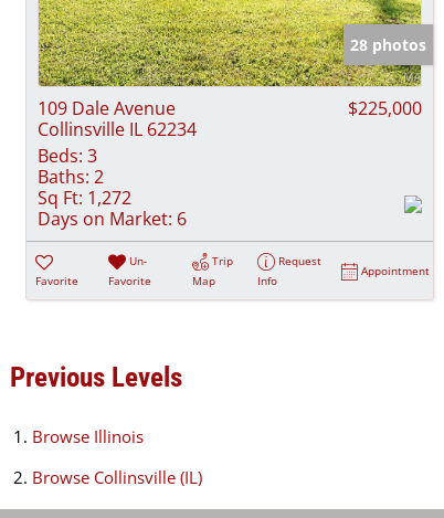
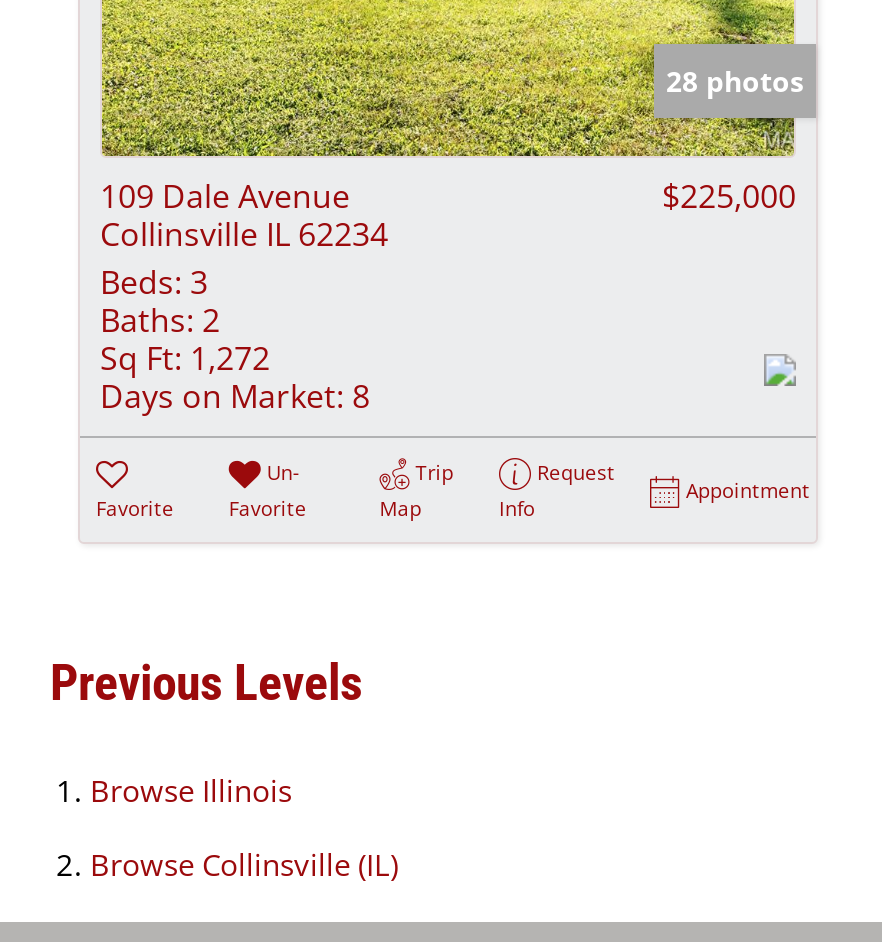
- Days on Market: 6
+ Days on Market: 8
